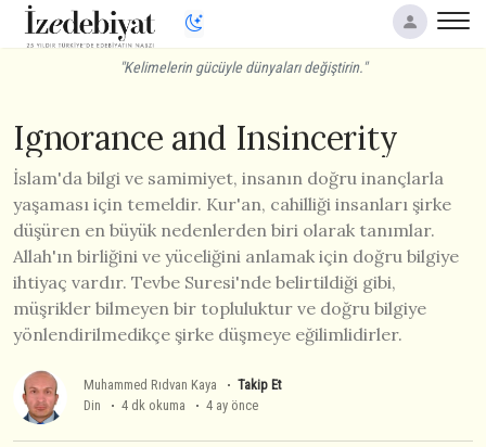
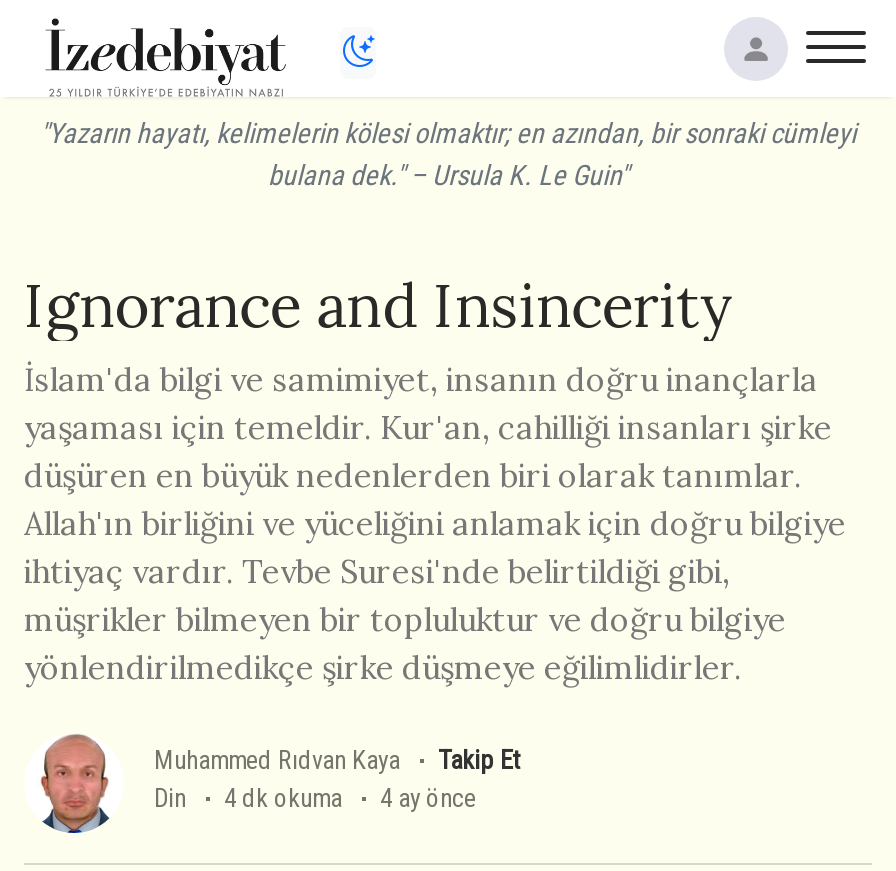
- "Kelimelerin gücüyle dünyaları değiştirin."
+ "Yazarın hayatı, kelimelerin kölesi olmaktır; en azından, bir sonraki cümleyi
+ bulana dek." – Ursula K. Le Guin"
